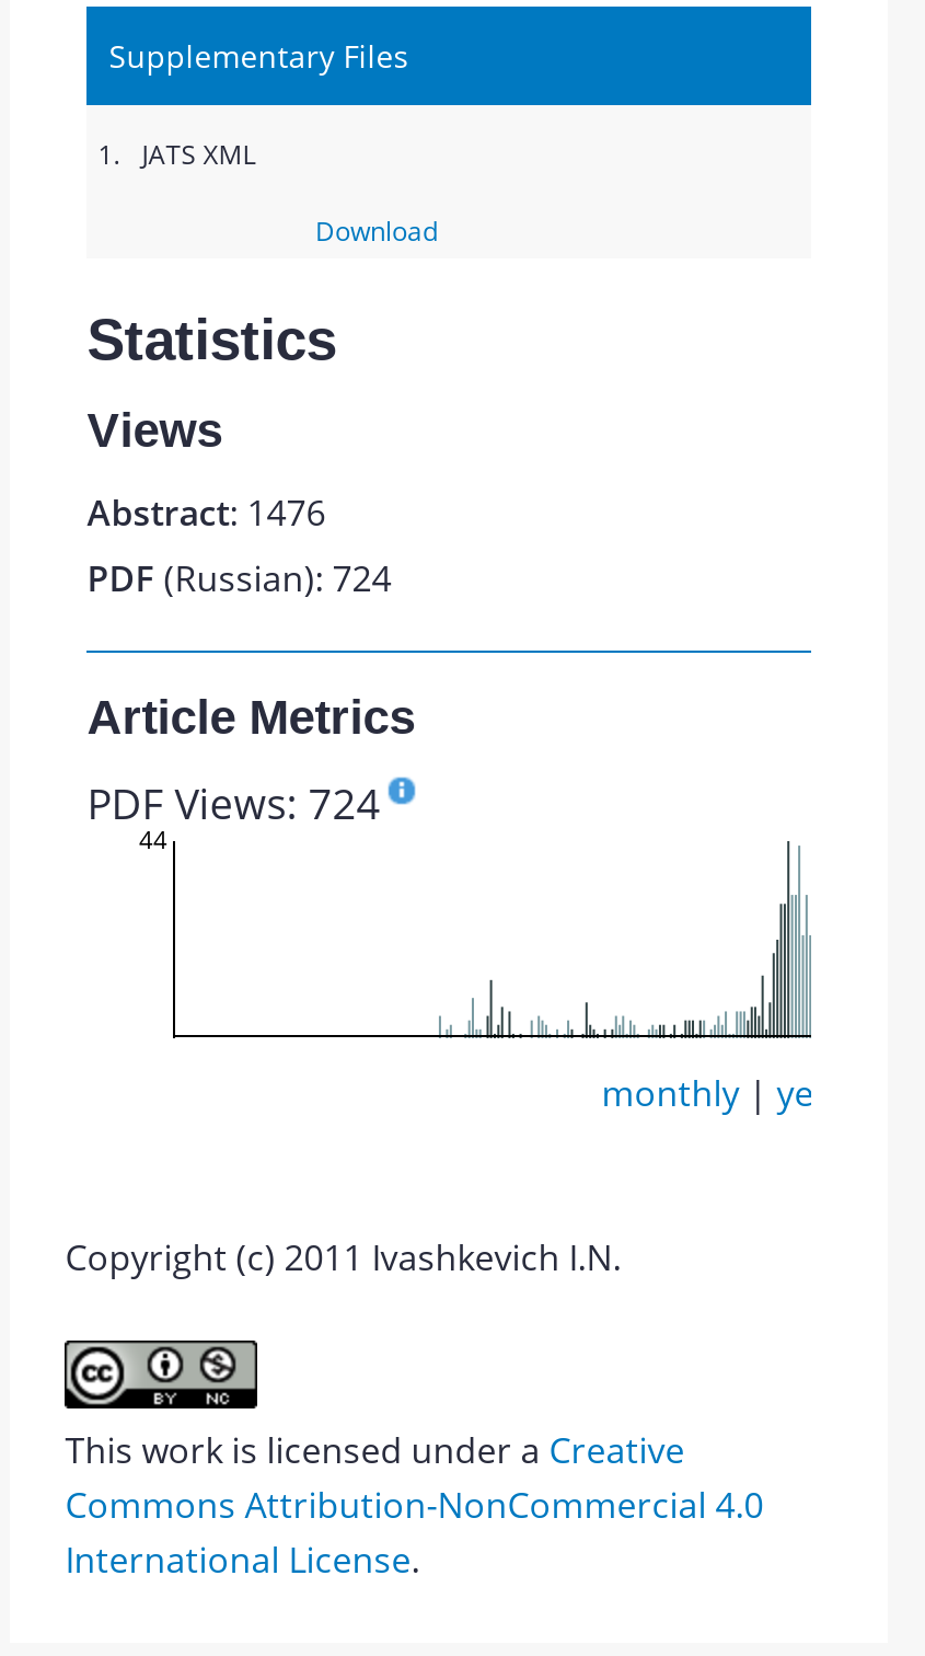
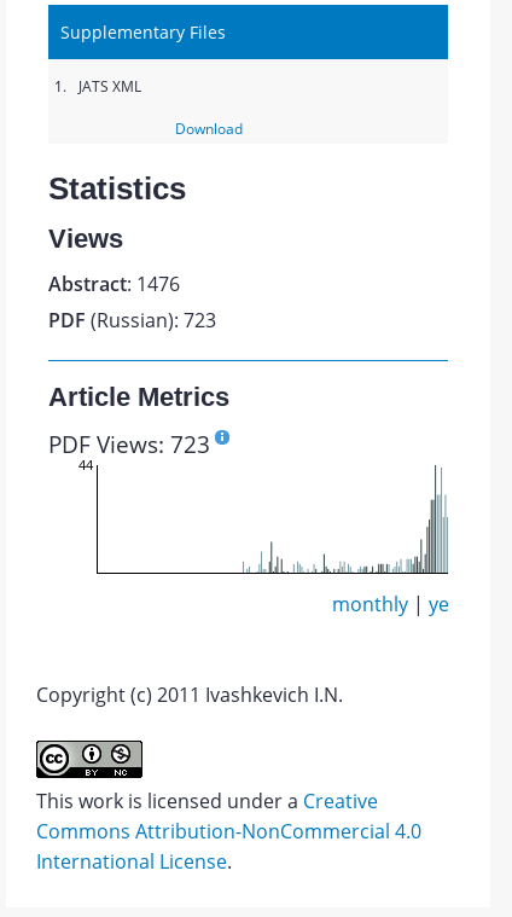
- PDF (Russian): 724
+ PDF (Russian): 723

- PDF Views: 724
+ PDF Views: 723
